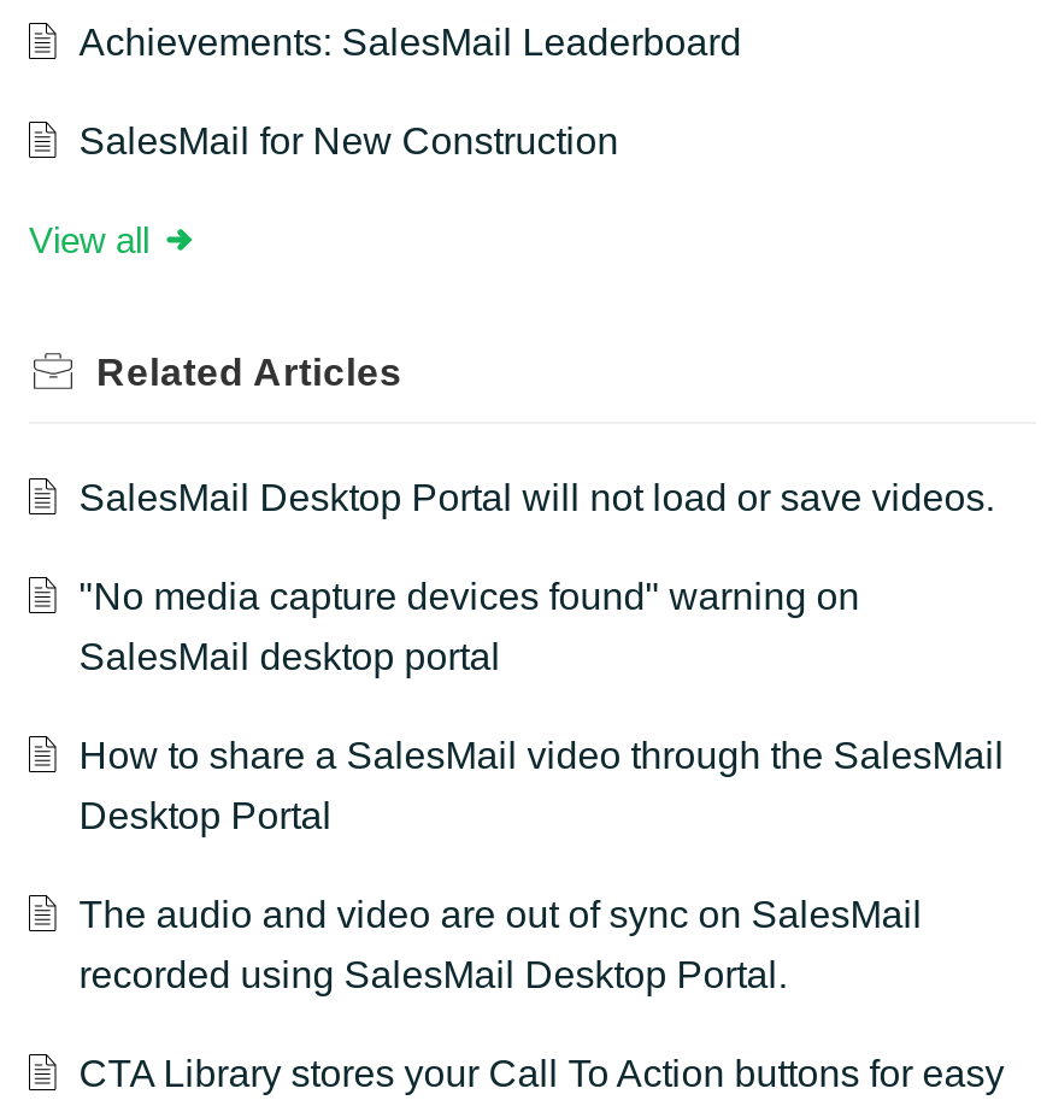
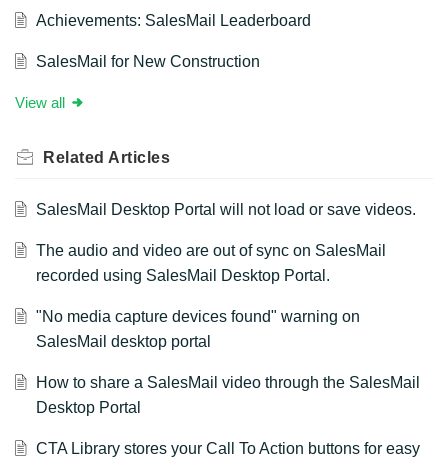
moved down: "No media capture devices found" warning on | SalesMail desktop portal | How to share a SalesMail video through the SalesMail | Desktop Portal

moved up: The audio and video are out of sync on SalesMail | recorded using SalesMail Desktop Portal.
